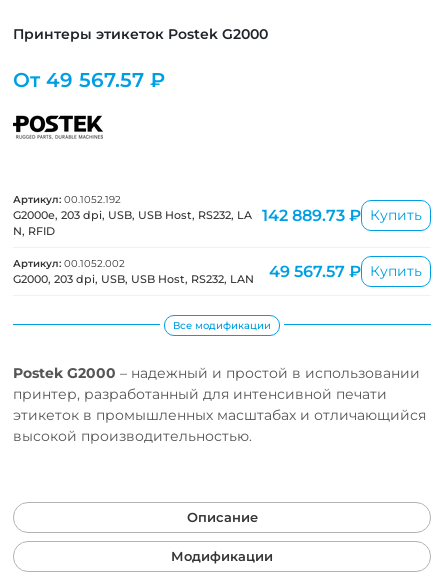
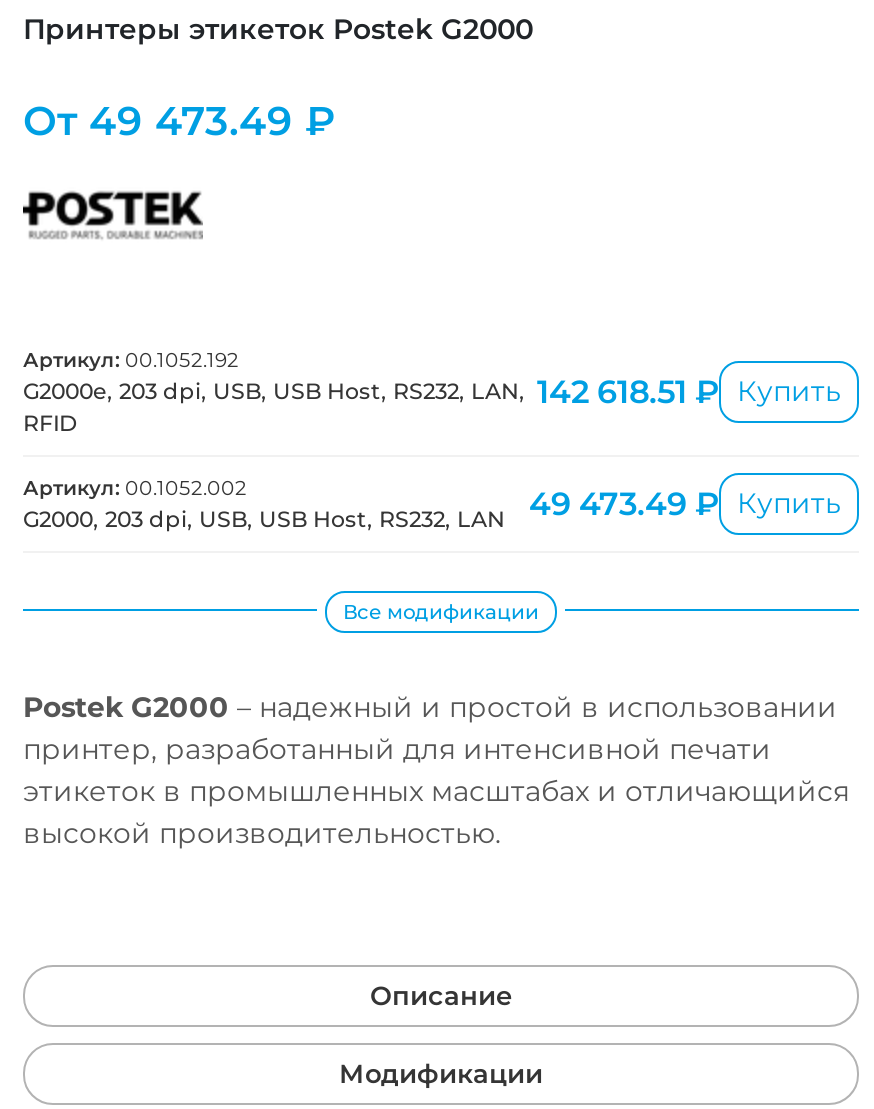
- От 49 567.57 ₽
+ От 49 473.49 ₽

- 142 889.73 ₽ Купить
+ 142 618.51 ₽ Купить

- G2000, 203 dpi, USB, USB Host, RS232, LAN 49 567.57 ₽ Купить
+ G2000, 203 dpi, USB, USB Host, RS232, LAN 49 473.49 ₽ Купить
